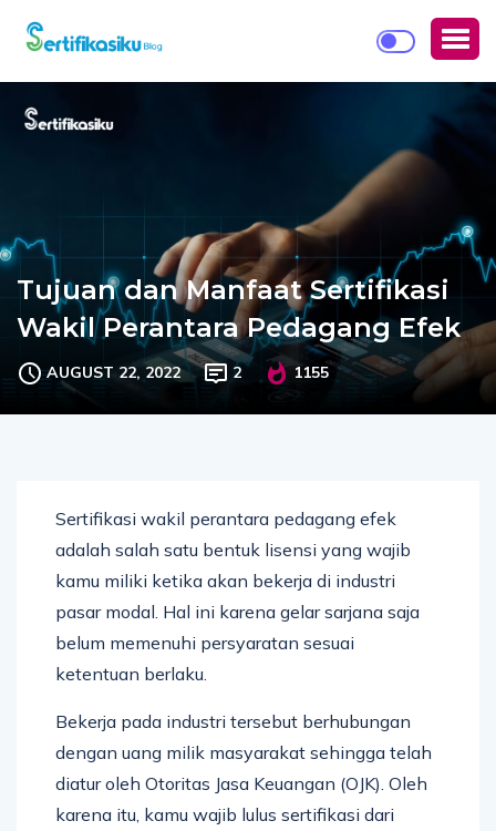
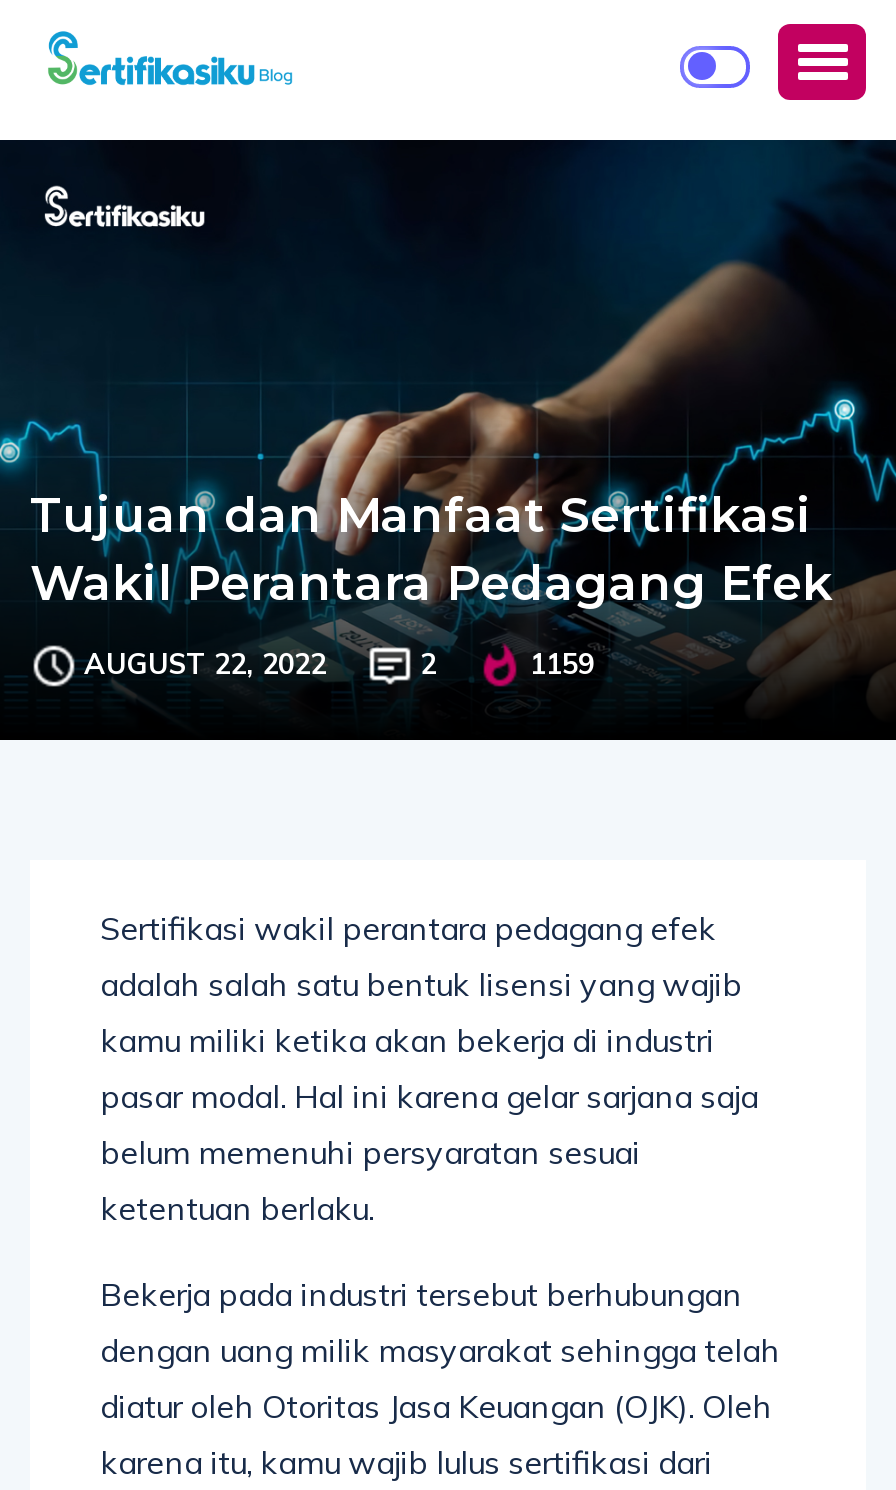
- 1155
+ 1159
